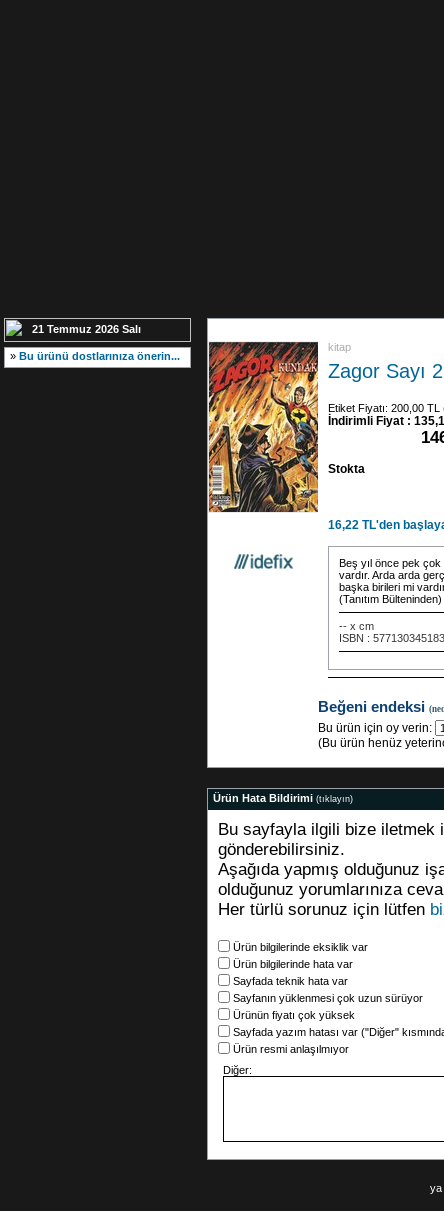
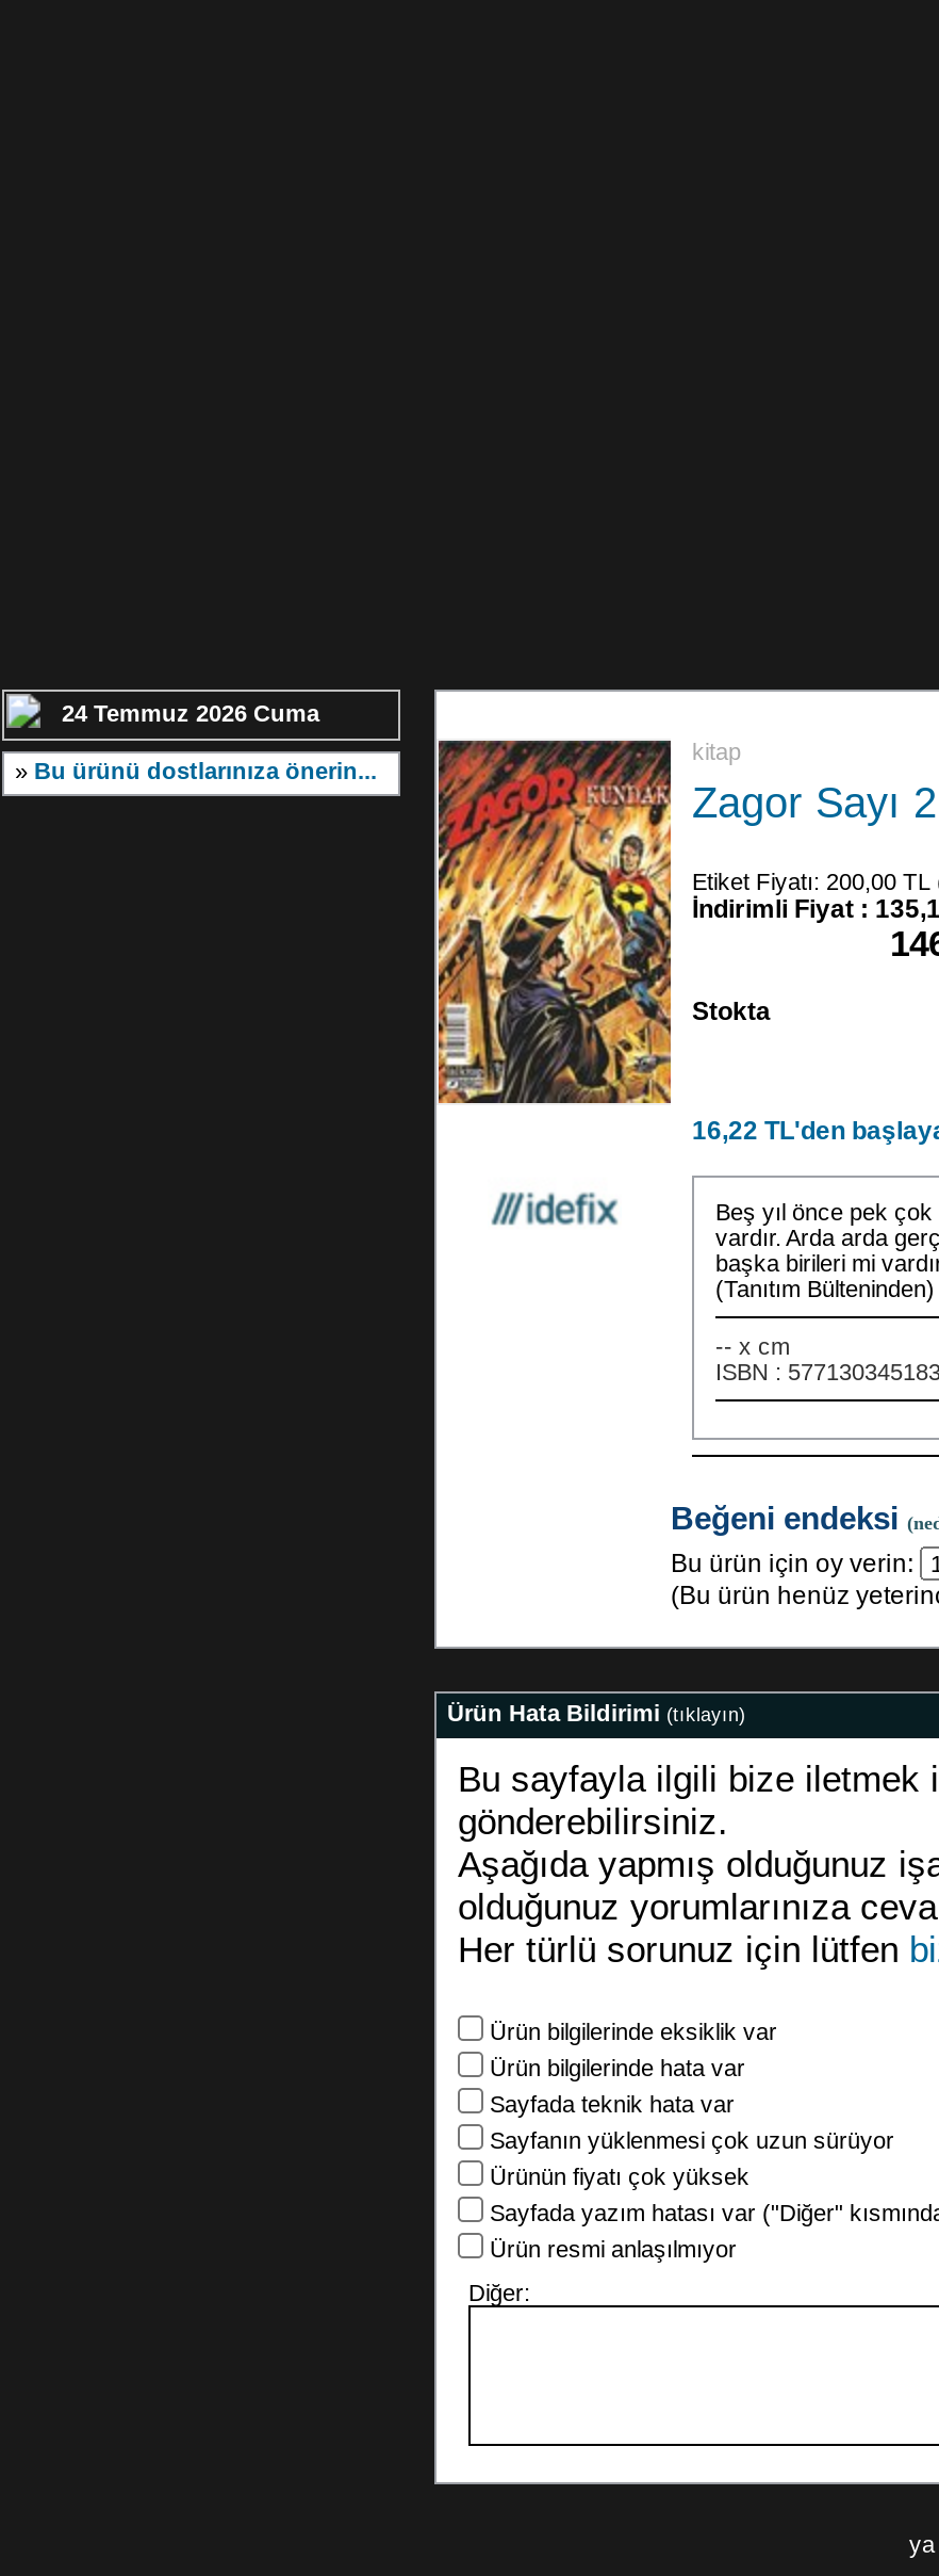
- 21 Temmuz 2026 Salı
+ 24 Temmuz 2026 Cuma
